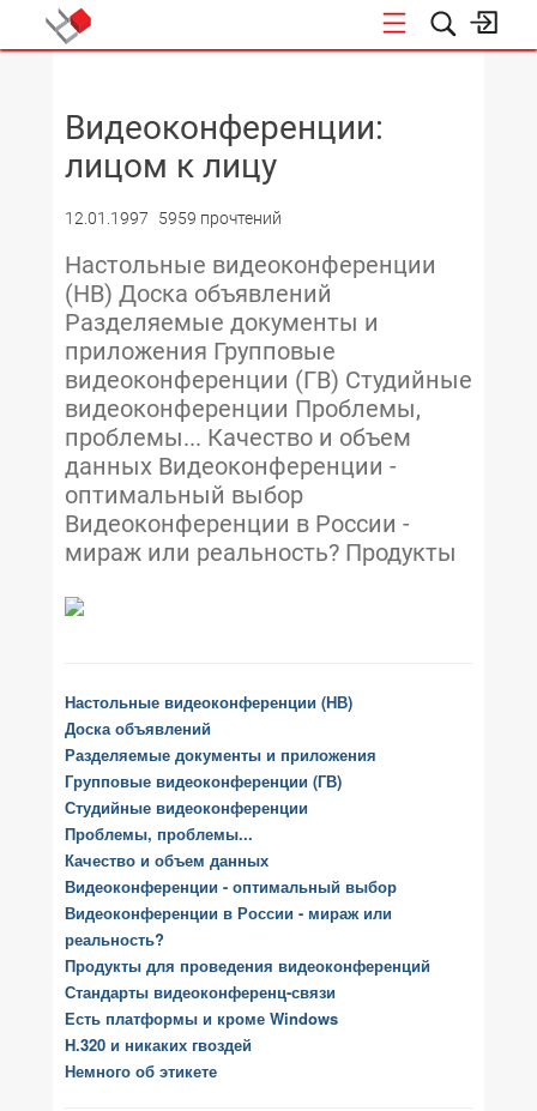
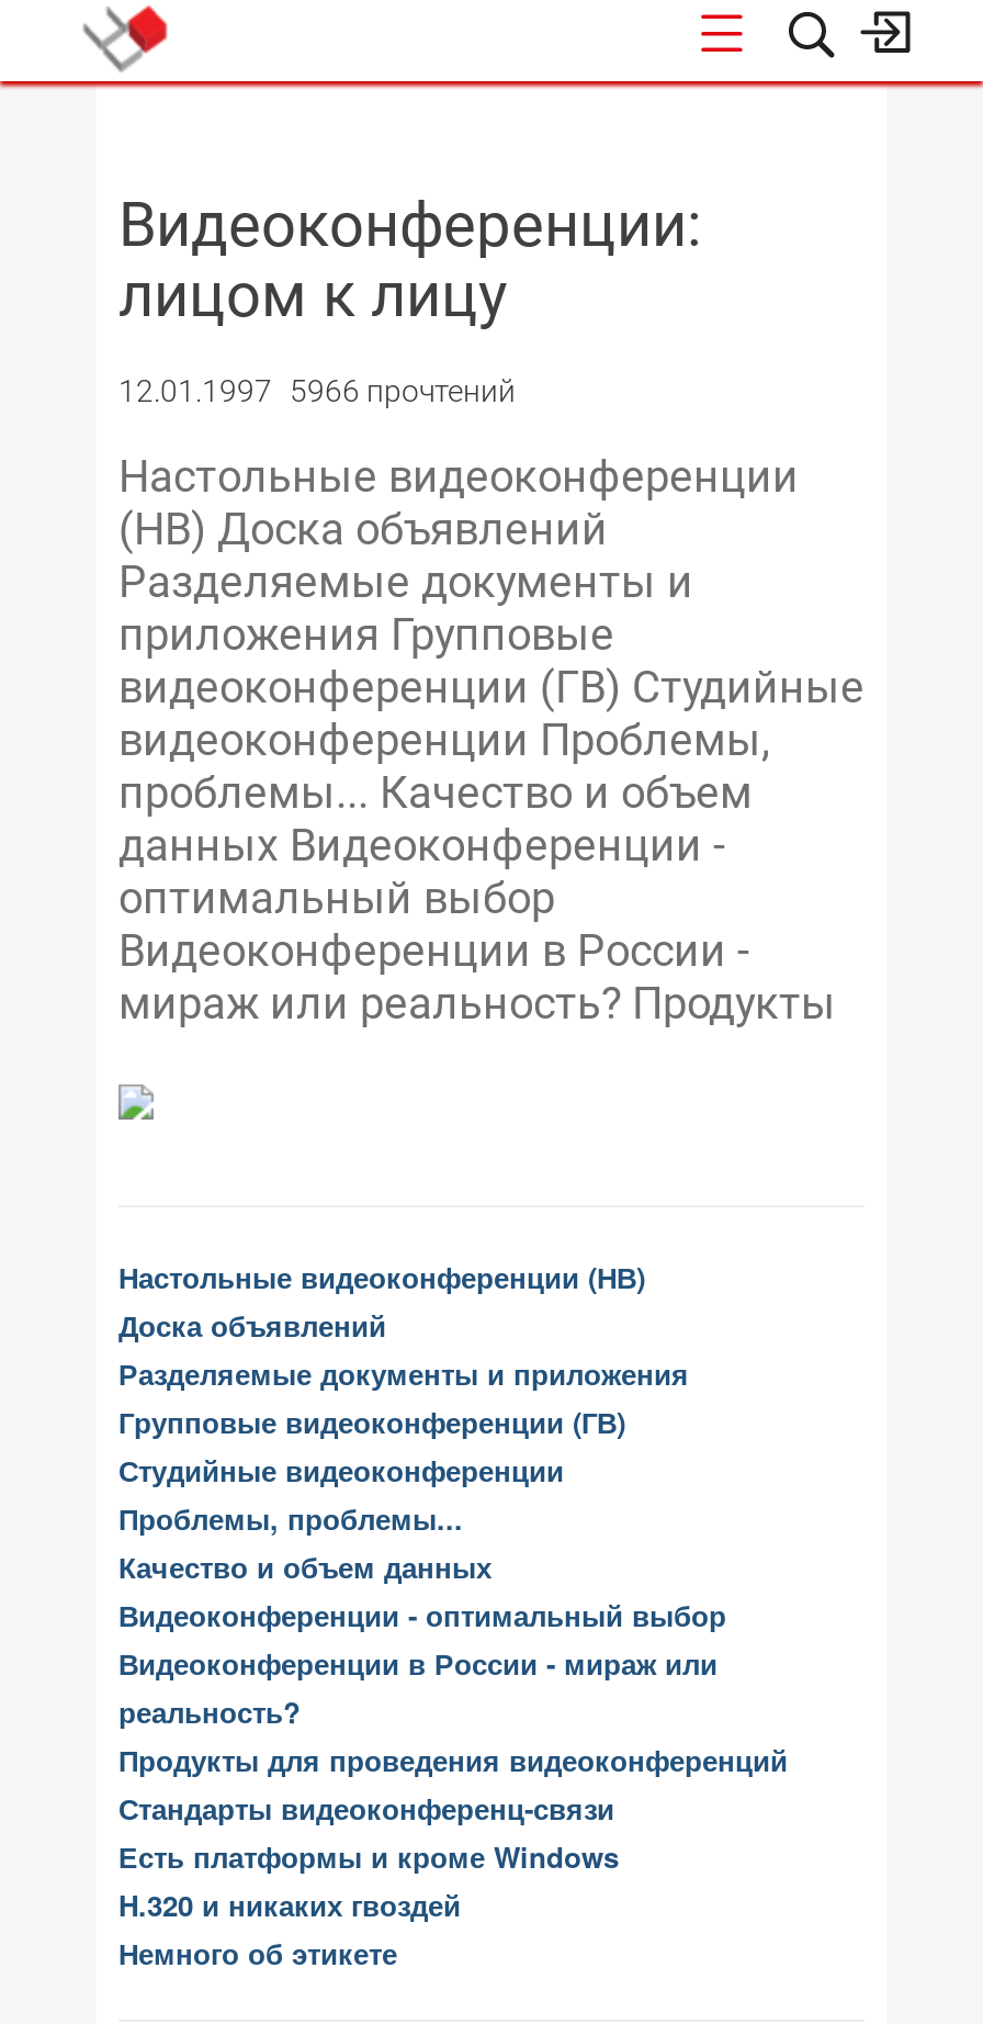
- 12.01.1997 5959 прочтений
+ 12.01.1997 5966 прочтений
